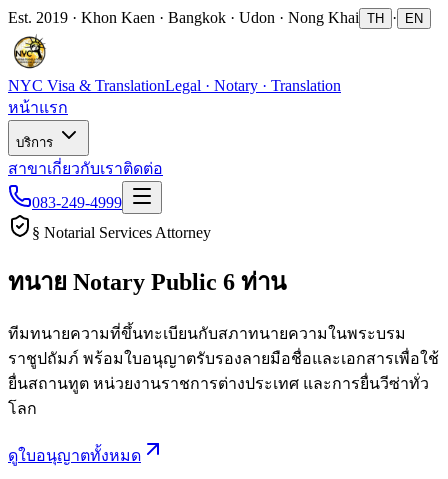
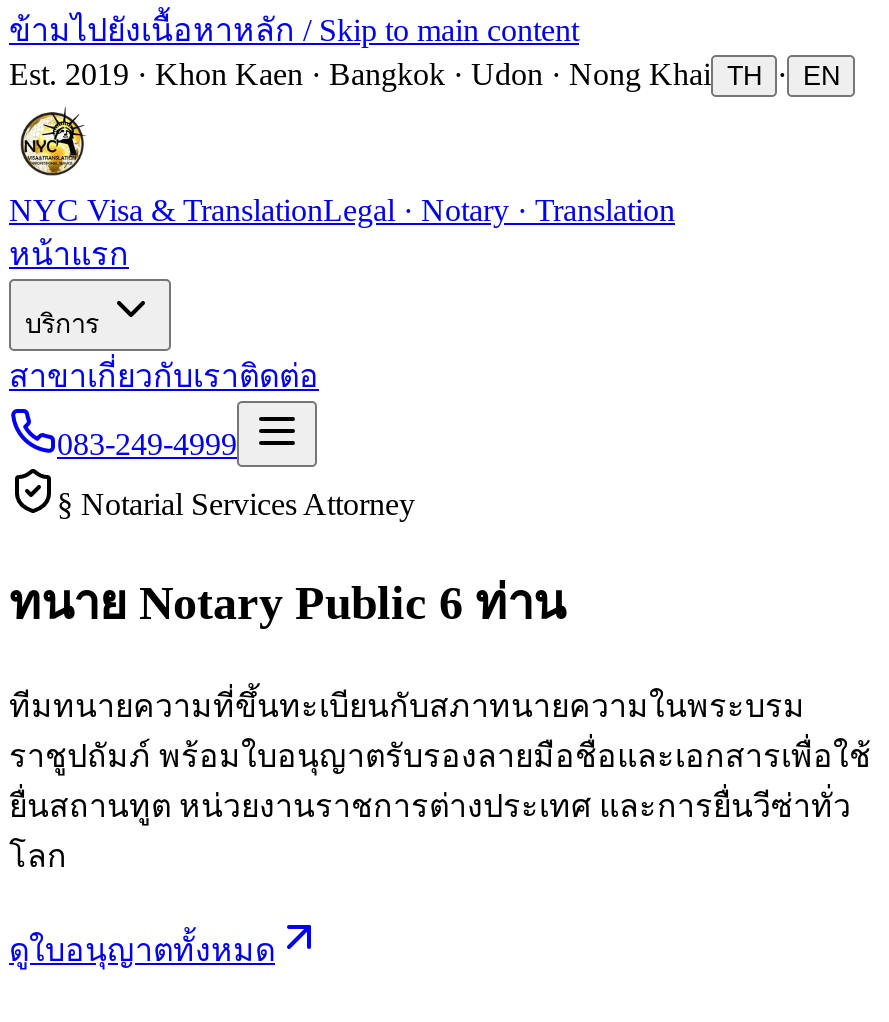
+ ข้ามไปยังเนื้อหาหลัก / Skip to main content
